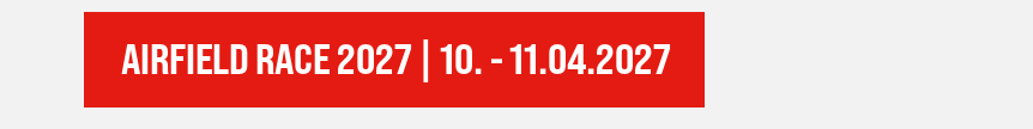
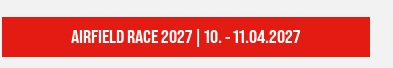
+ [image]
